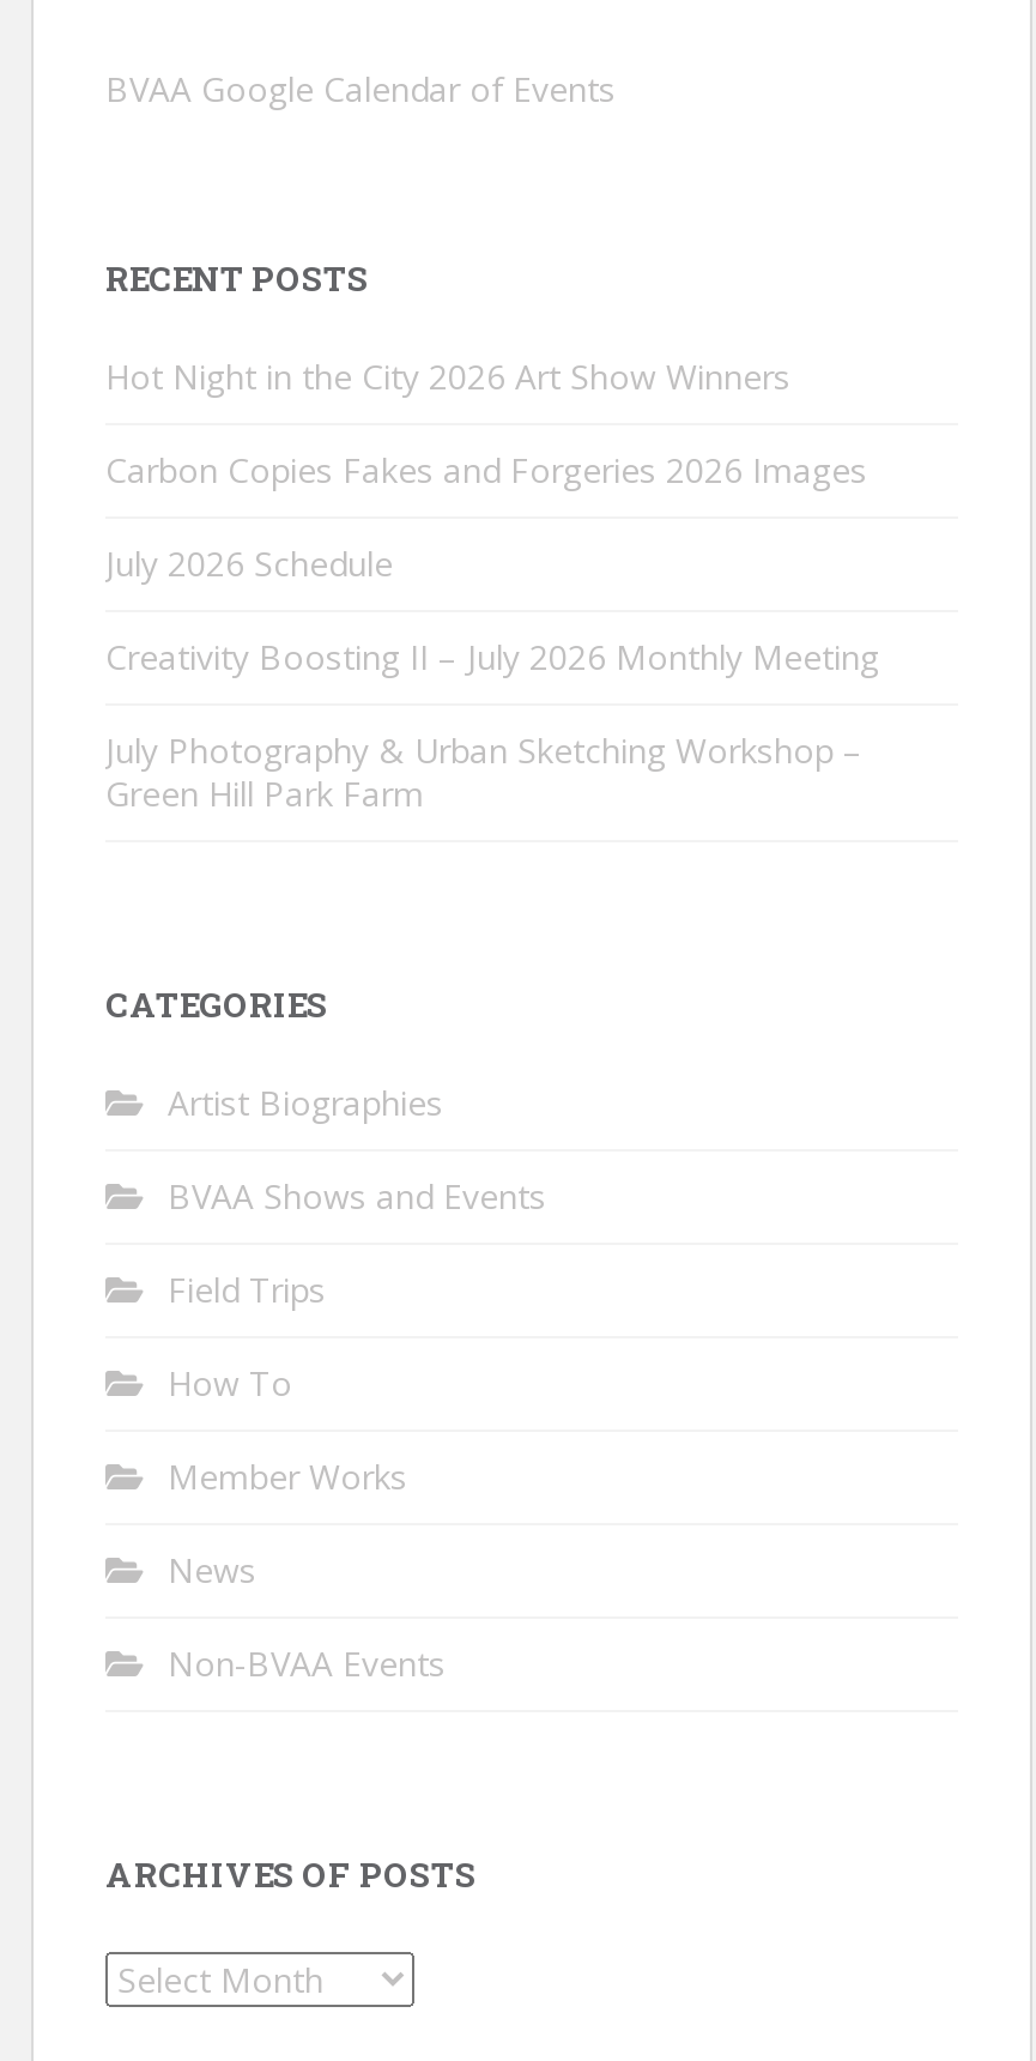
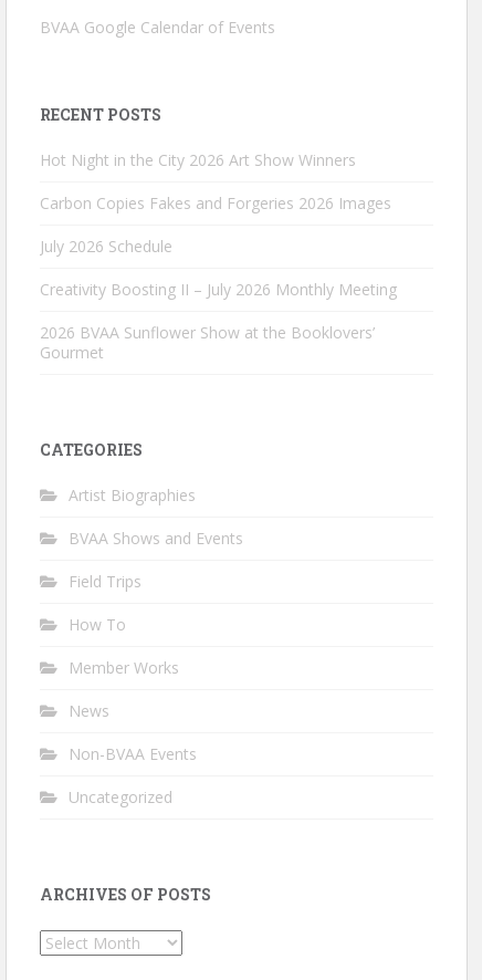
- July Photography & Urban Sketching Workshop –
- Green Hill Park Farm
+ 2026 BVAA Sunflower Show at the Booklovers’
+ Gourmet

+ Uncategorized
